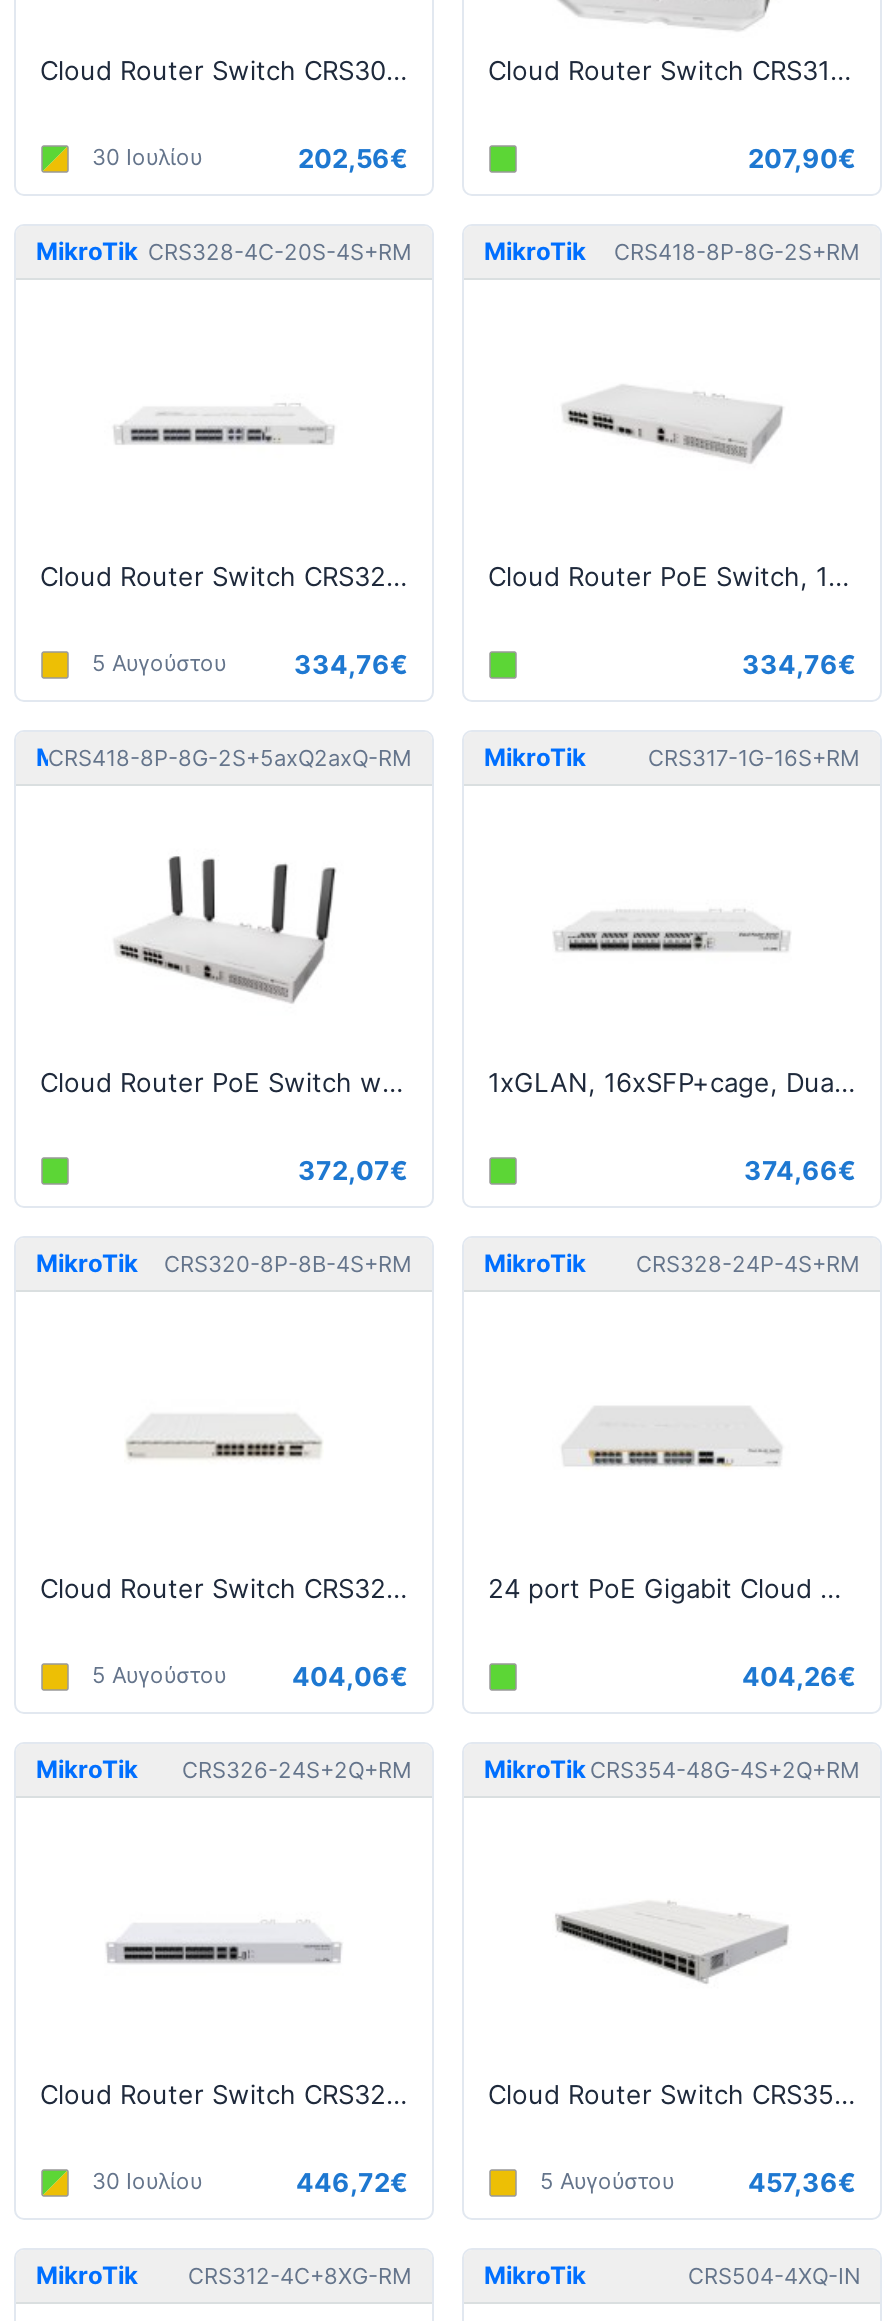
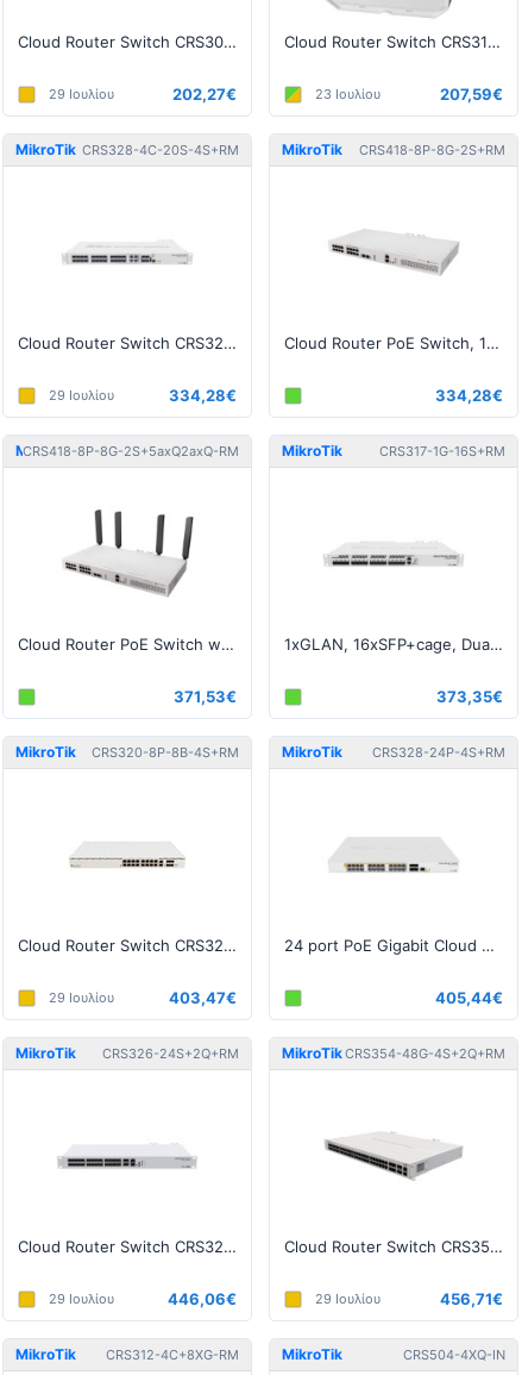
- 30 Ιουλίου
+ 29 Ιουλίου

- 202,56€
+ 202,27€

- 207,90€
+ 23 Ιουλίου
+ 207,59€

- 5 Αυγούστου
- 334,76€
+ 29 Ιουλίου
+ 334,28€

- 334,76€
+ 334,28€

- 372,07€
+ 371,53€

- 374,66€
+ 373,35€

- 5 Αυγούστου
- 404,06€
+ 29 Ιουλίου
+ 403,47€

- 404,26€
+ 405,44€

- 30 Ιουλίου
+ 29 Ιουλίου

- 446,72€
+ 446,06€

- 5 Αυγούστου
- 457,36€
+ 29 Ιουλίου
+ 456,71€
